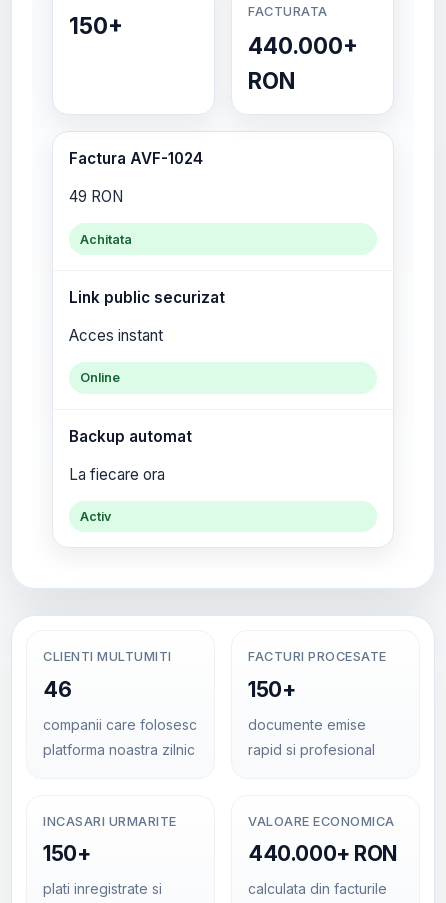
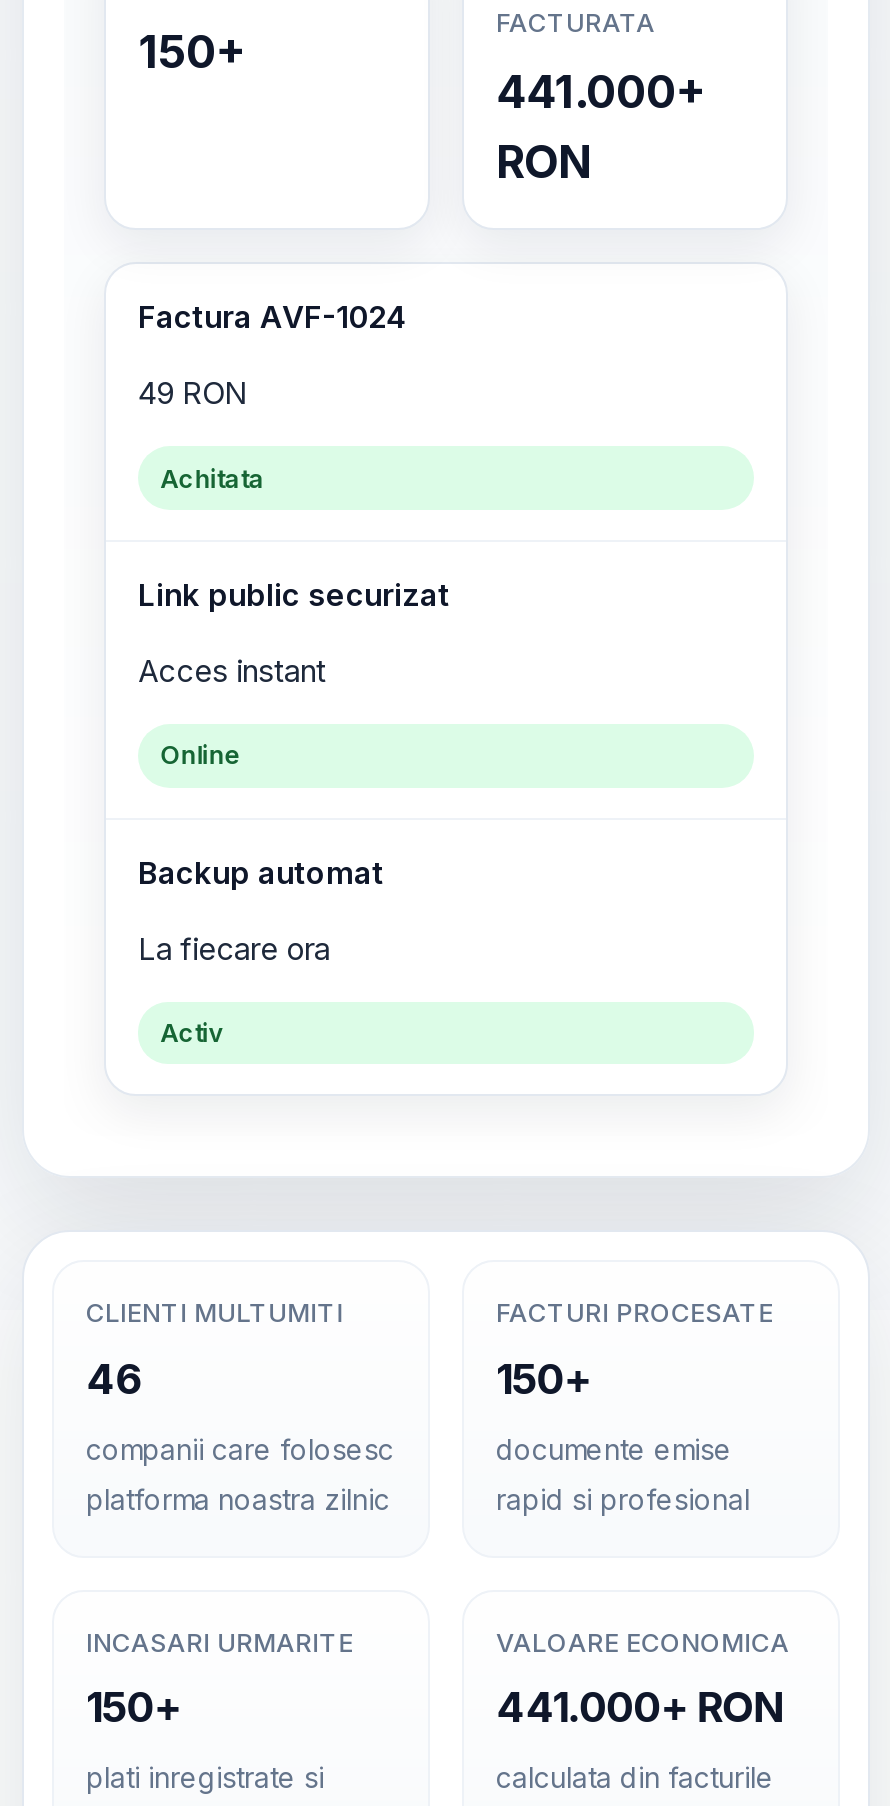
- 440.000+
+ 441.000+

- 440.000+ RON
+ 441.000+ RON
